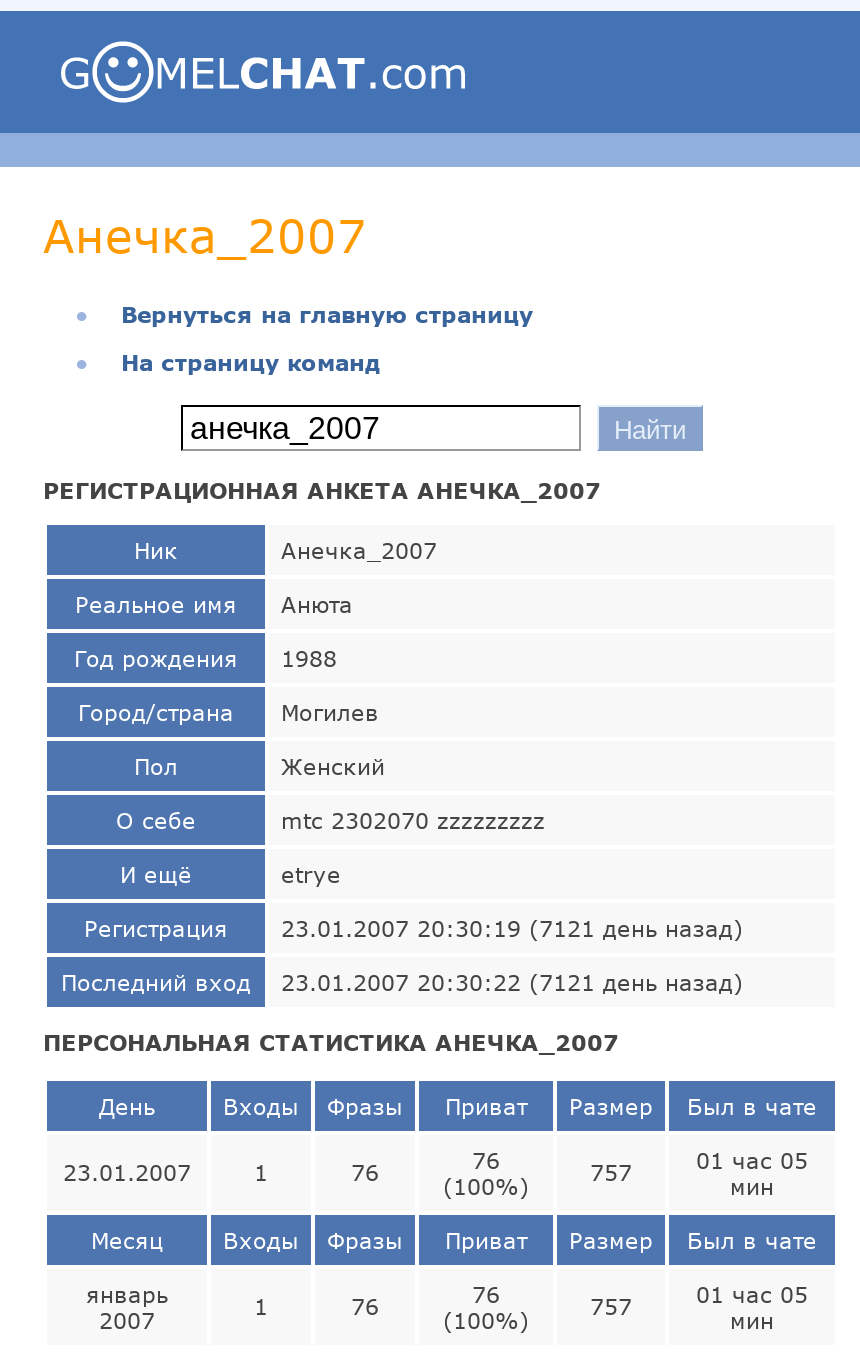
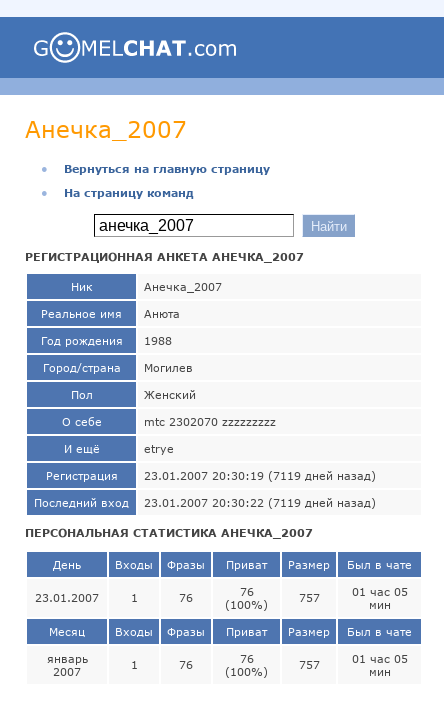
- 23.01.2007 20:30:19 (7121 день назад)
+ 23.01.2007 20:30:19 (7119 дней назад)

- Последний вход 23.01.2007 20:30:22 (7121 день назад)
+ Последний вход 23.01.2007 20:30:22 (7119 дней назад)
